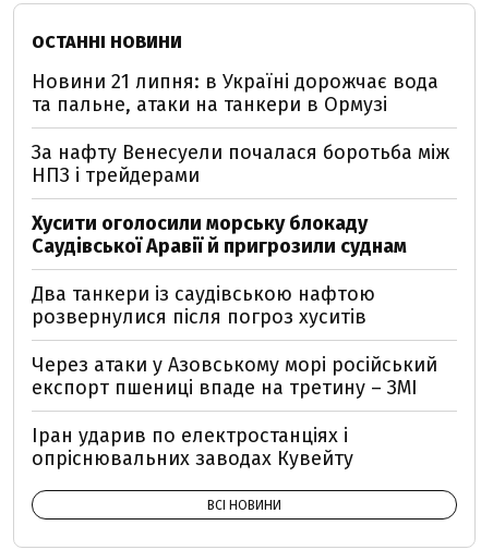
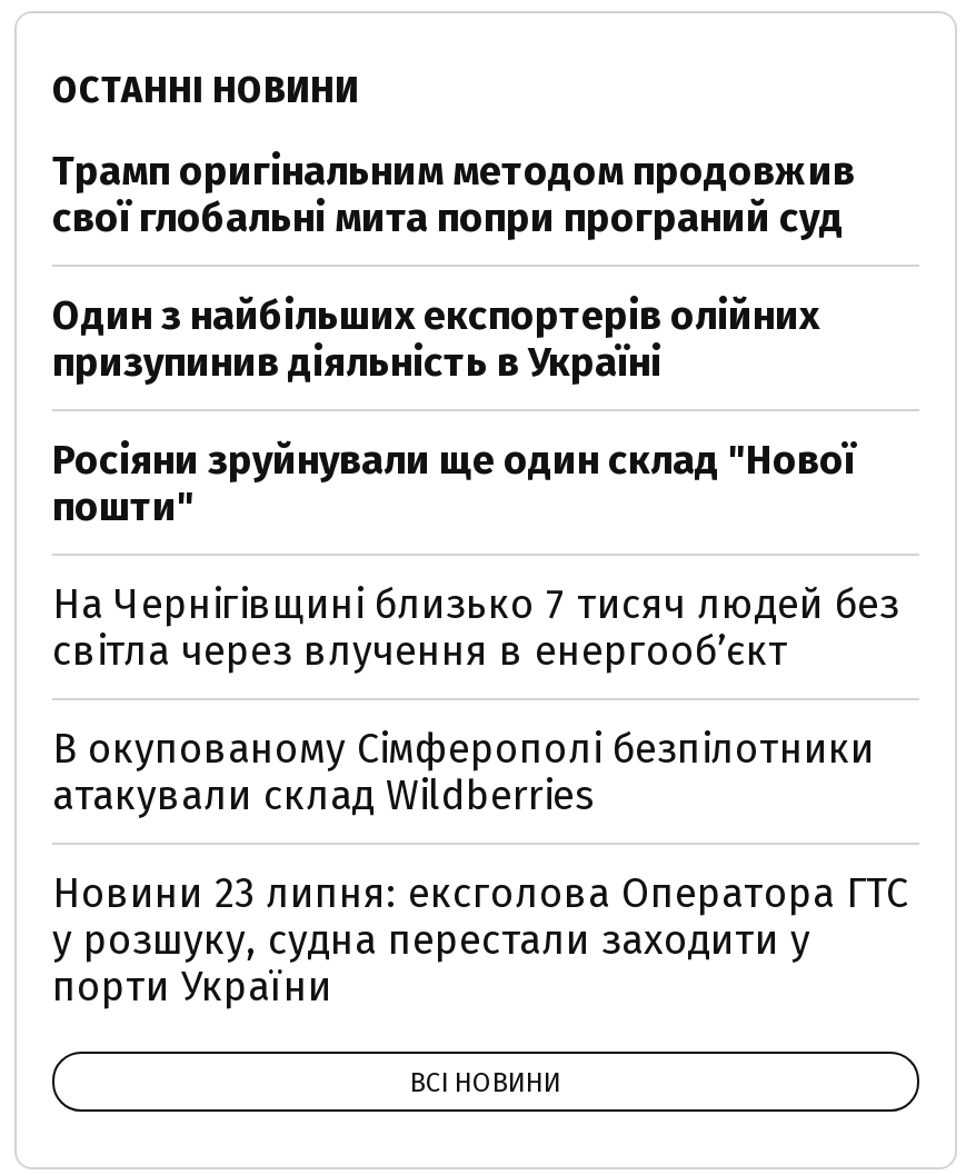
- Новини 21 липня: в Україні дорожчає вода
- та пальне, атаки на танкери в Ормузі
+ Трамп оригінальним методом продовжив
+ свої глобальні мита попри програний суд

- За нафту Венесуели почалася боротьба між
- НПЗ і трейдерами
+ Один з найбільших експортерів олійних
+ призупинив діяльність в Україні

- Хусити оголосили морську блокаду
- Саудівської Аравії й пригрозили суднам
+ Росіяни зруйнували ще один склад "Нової
+ пошти"

- Два танкери із саудівською нафтою
- розвернулися після погроз хуситів
+ На Чернігівщині близько 7 тисяч людей без
+ світла через влучення в енергообʼєкт

- Через атаки у Азовському морі російський
- експорт пшениці впаде на третину – ЗМІ
+ В окупованому Сімферополі безпілотники
+ атакували склад Wildberries

- Іран ударив по електростанціях і
- опріснювальних заводах Кувейту
+ Новини 23 липня: ексголова Оператора ГТС
+ у розшуку, судна перестали заходити у
+ порти України
